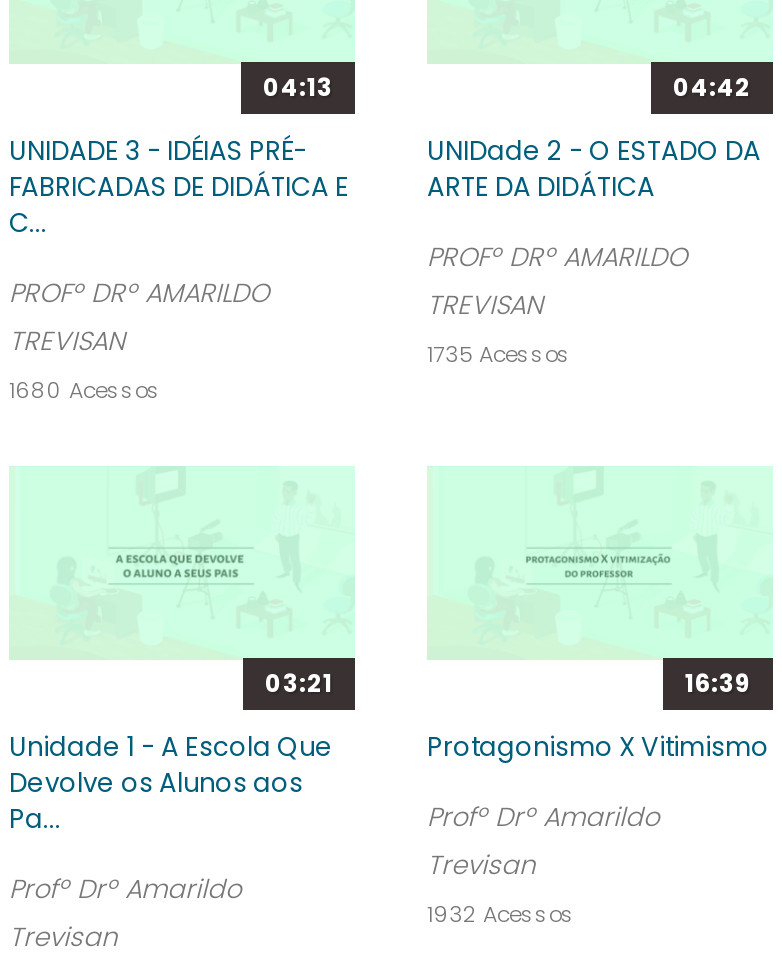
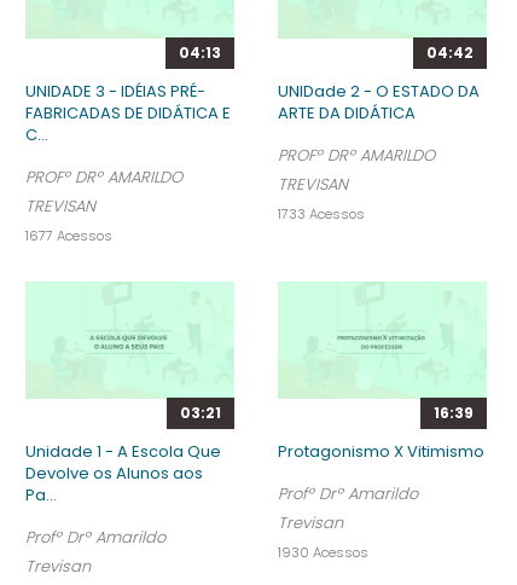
- 1735 Acessos
+ 1733 Acessos

- 1680 Acessos
+ 1677 Acessos

- 1932 Acessos
+ 1930 Acessos
